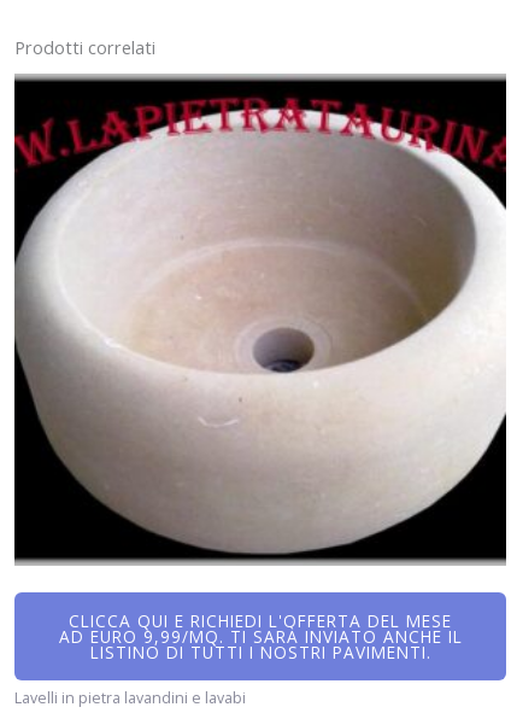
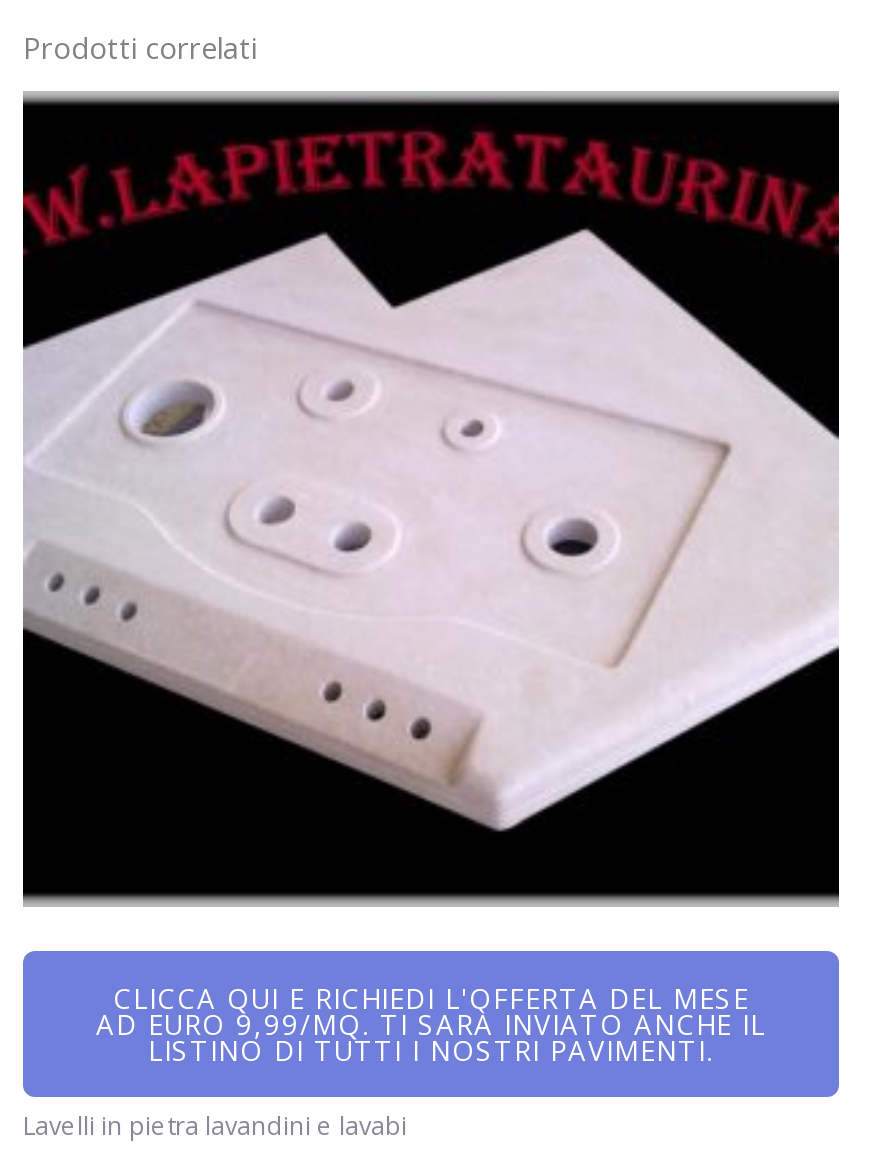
- [image]
+ [image]
